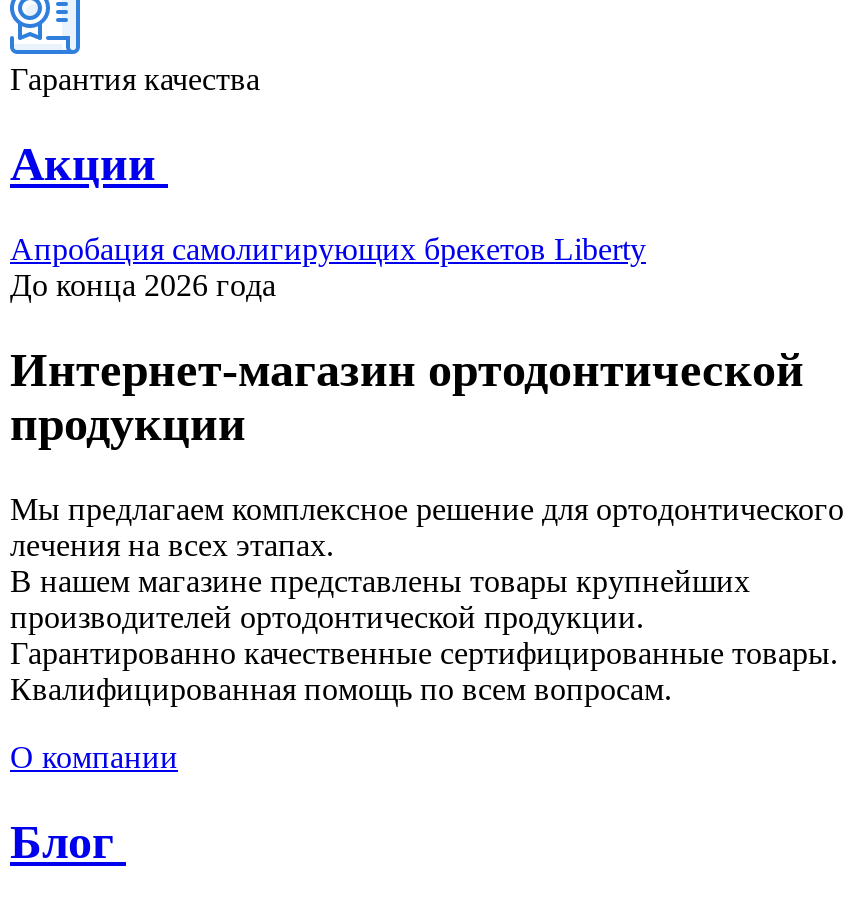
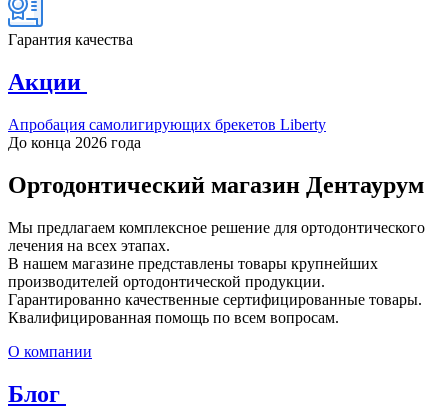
- Интернет-магазин ортодонтической
- продукции
+ Ортодонтический магазин Дентаурум
